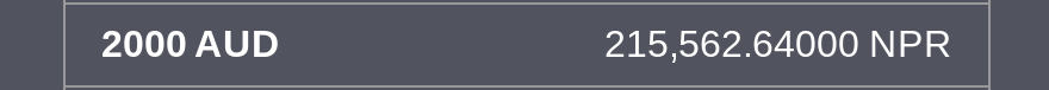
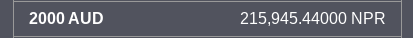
- 215,562.64000 NPR
+ 215,945.44000 NPR
